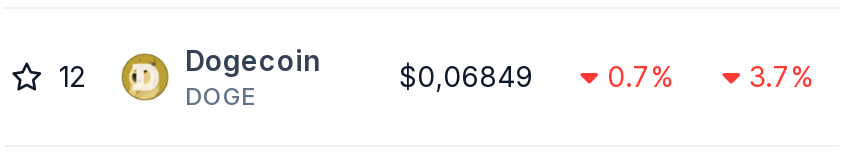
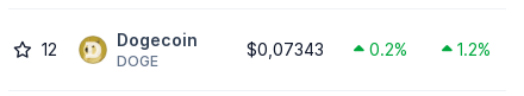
- $0,06849
+ $0,07343

- 0.7%
+ 0.2%

- 3.7%
+ 1.2%
